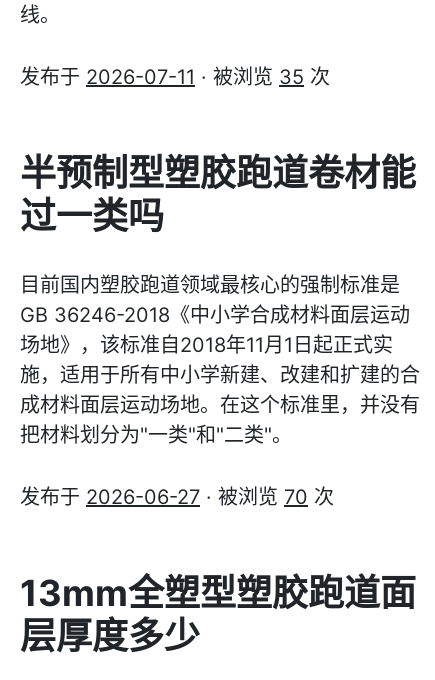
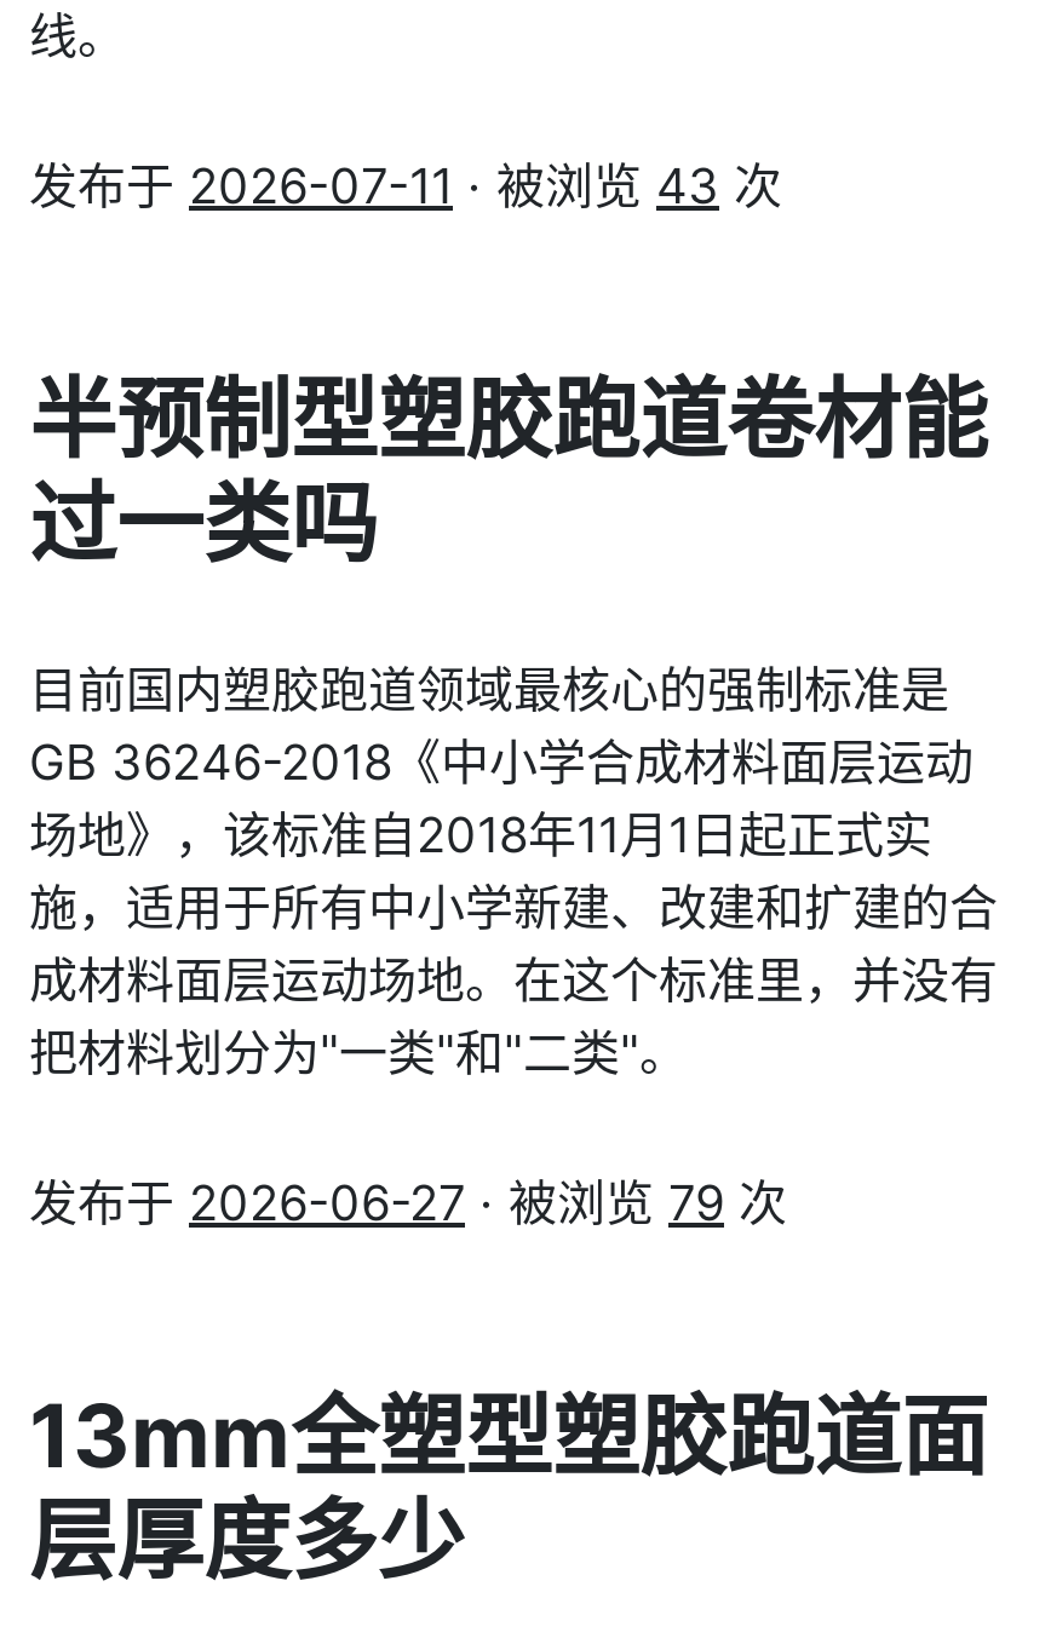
- 发布于2026-07-11 · 被浏览35次
+ 发布于2026-07-11 · 被浏览43次

- 发布于2026-06-27 · 被浏览70次
+ 发布于2026-06-27 · 被浏览79次
